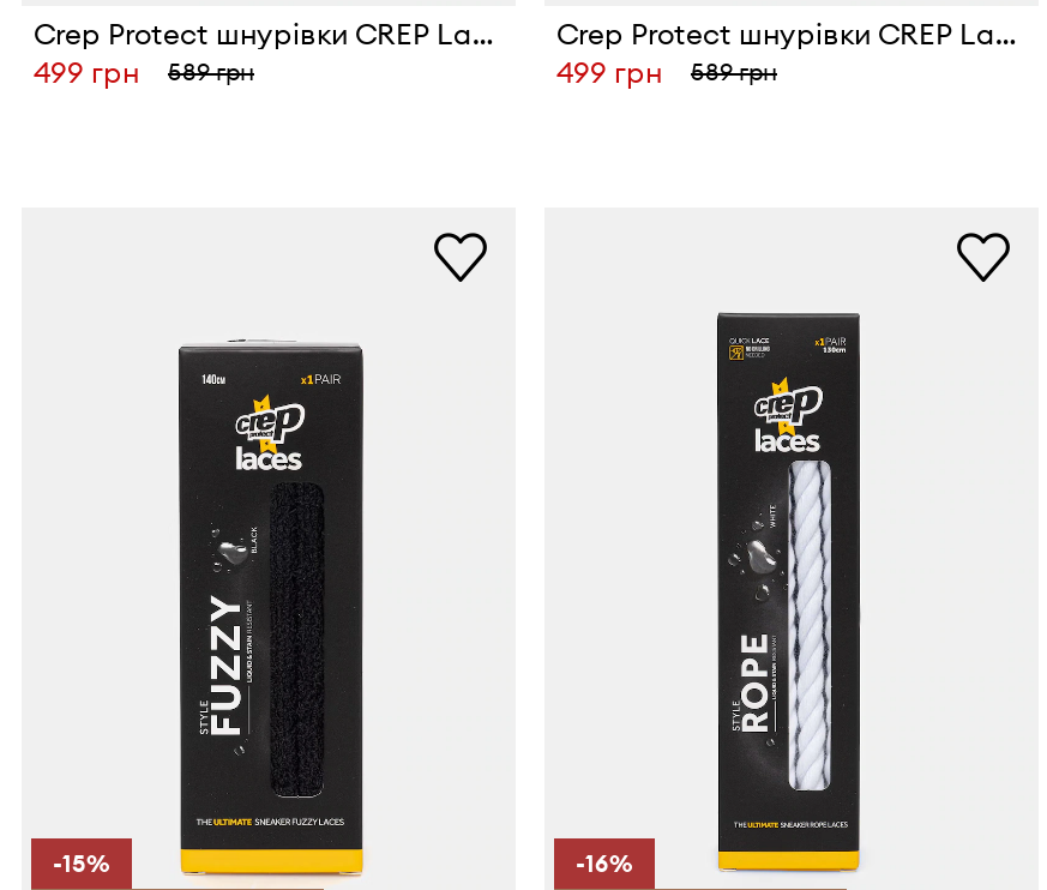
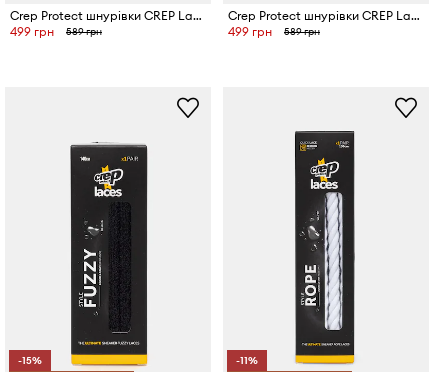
- -16%
+ -11%
